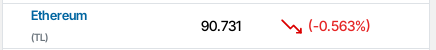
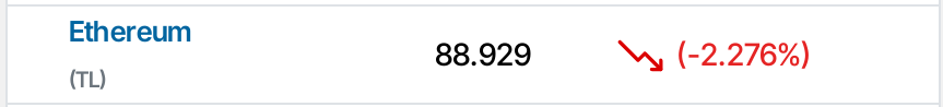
- 90.731
+ 88.929

- (-0.563%)
+ (-2.276%)
